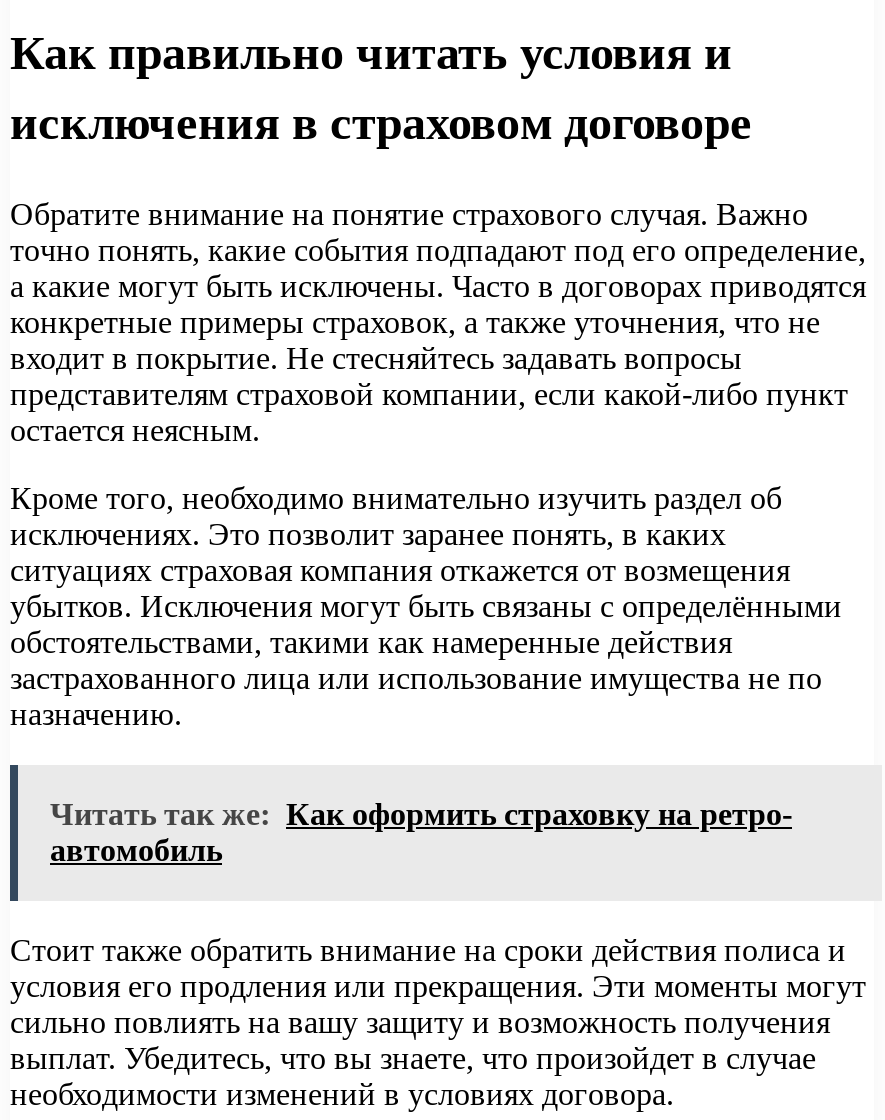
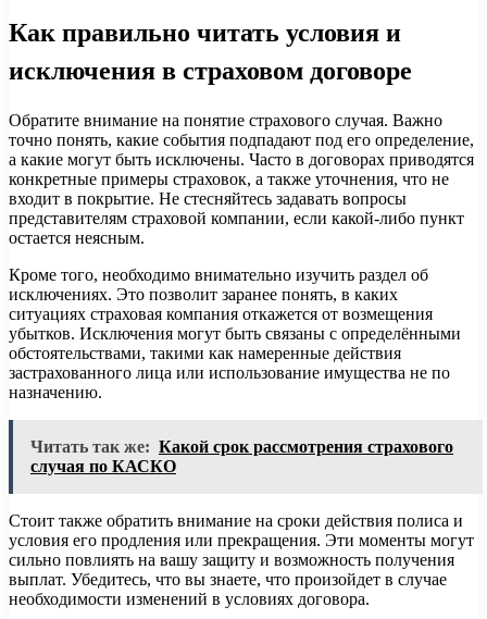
- Читать так же: Как оформить страховку на ретро-
- автомобиль
+ Читать так же: Какой срок рассмотрения страхового
+ случая по КАСКО
